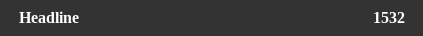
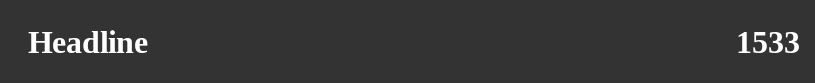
- 1532
+ 1533
